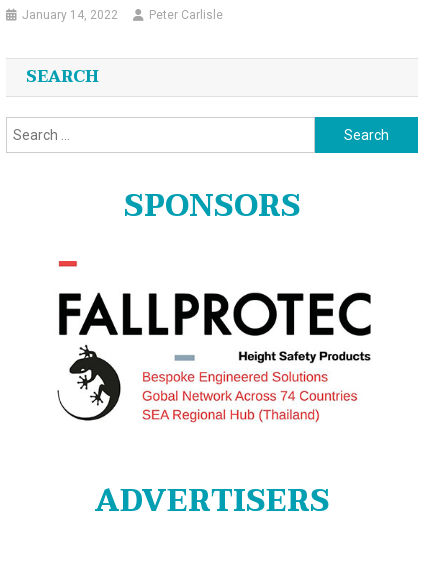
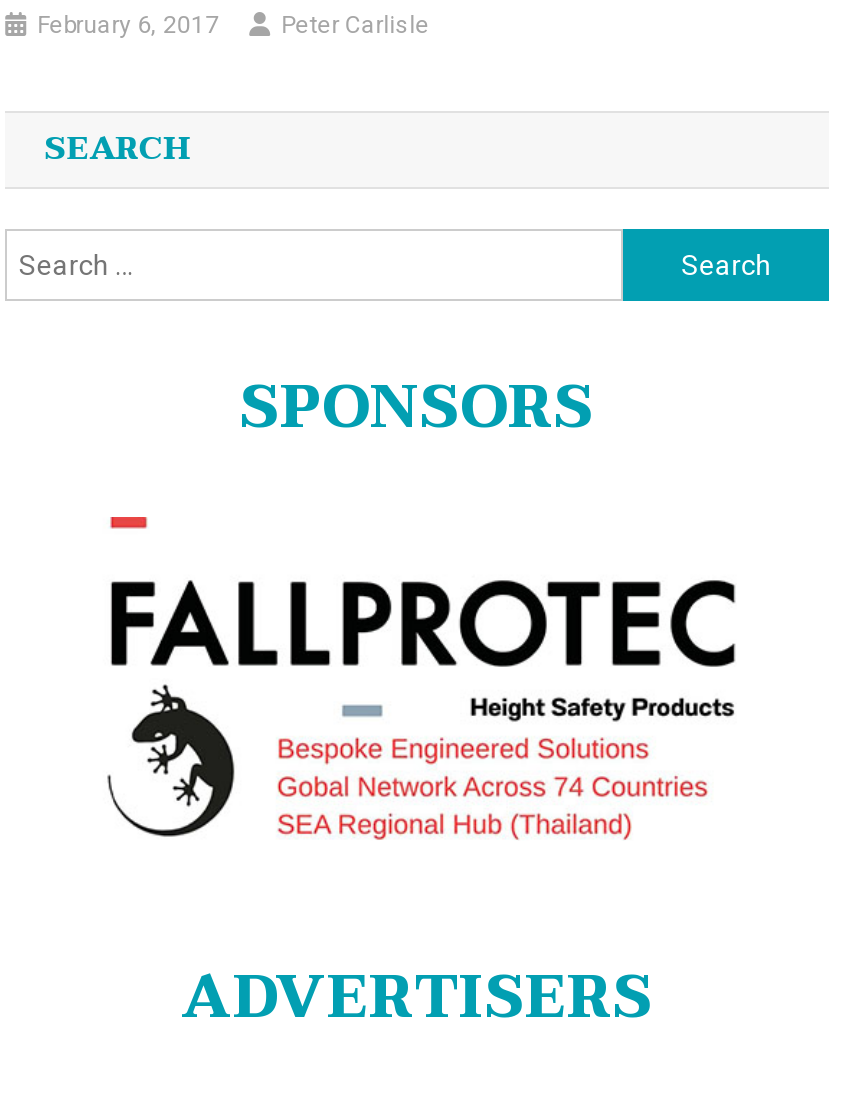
- January 14, 2022
+ February 6, 2017
